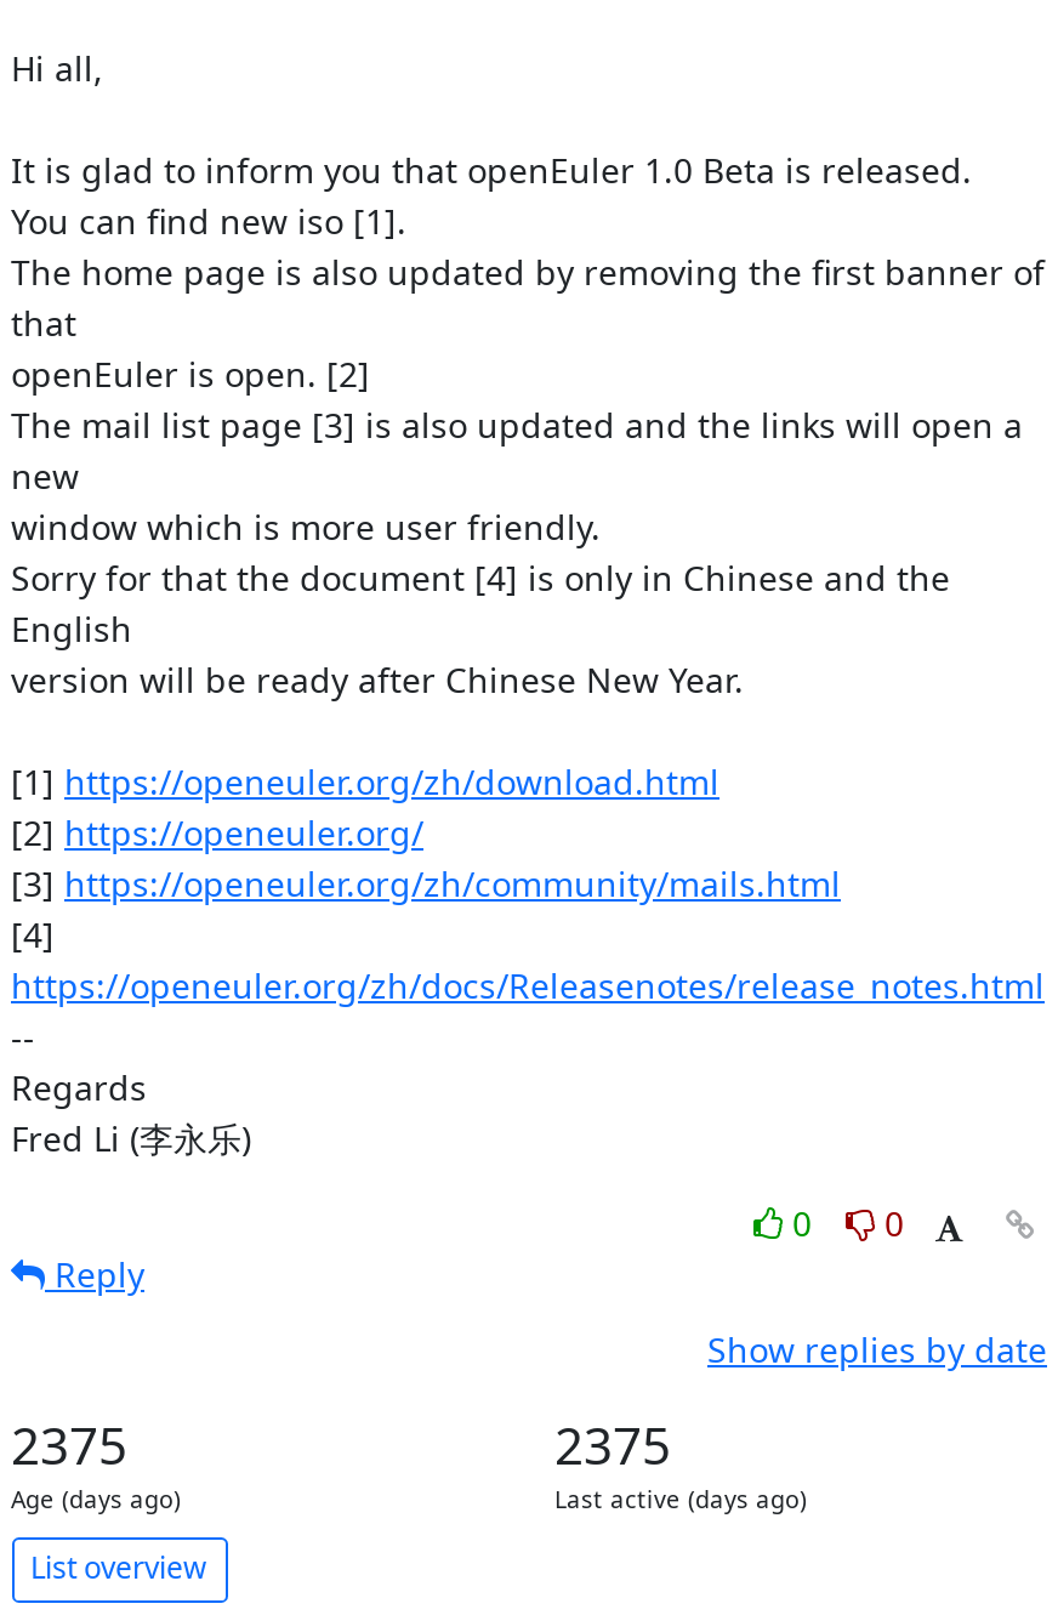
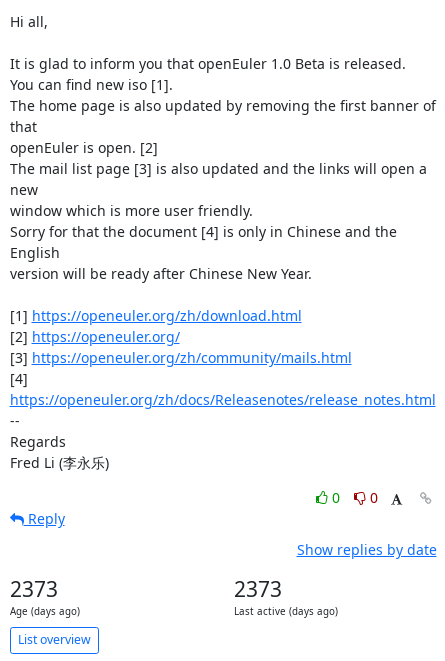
- 2375
+ 2373

- 2375
+ 2373
